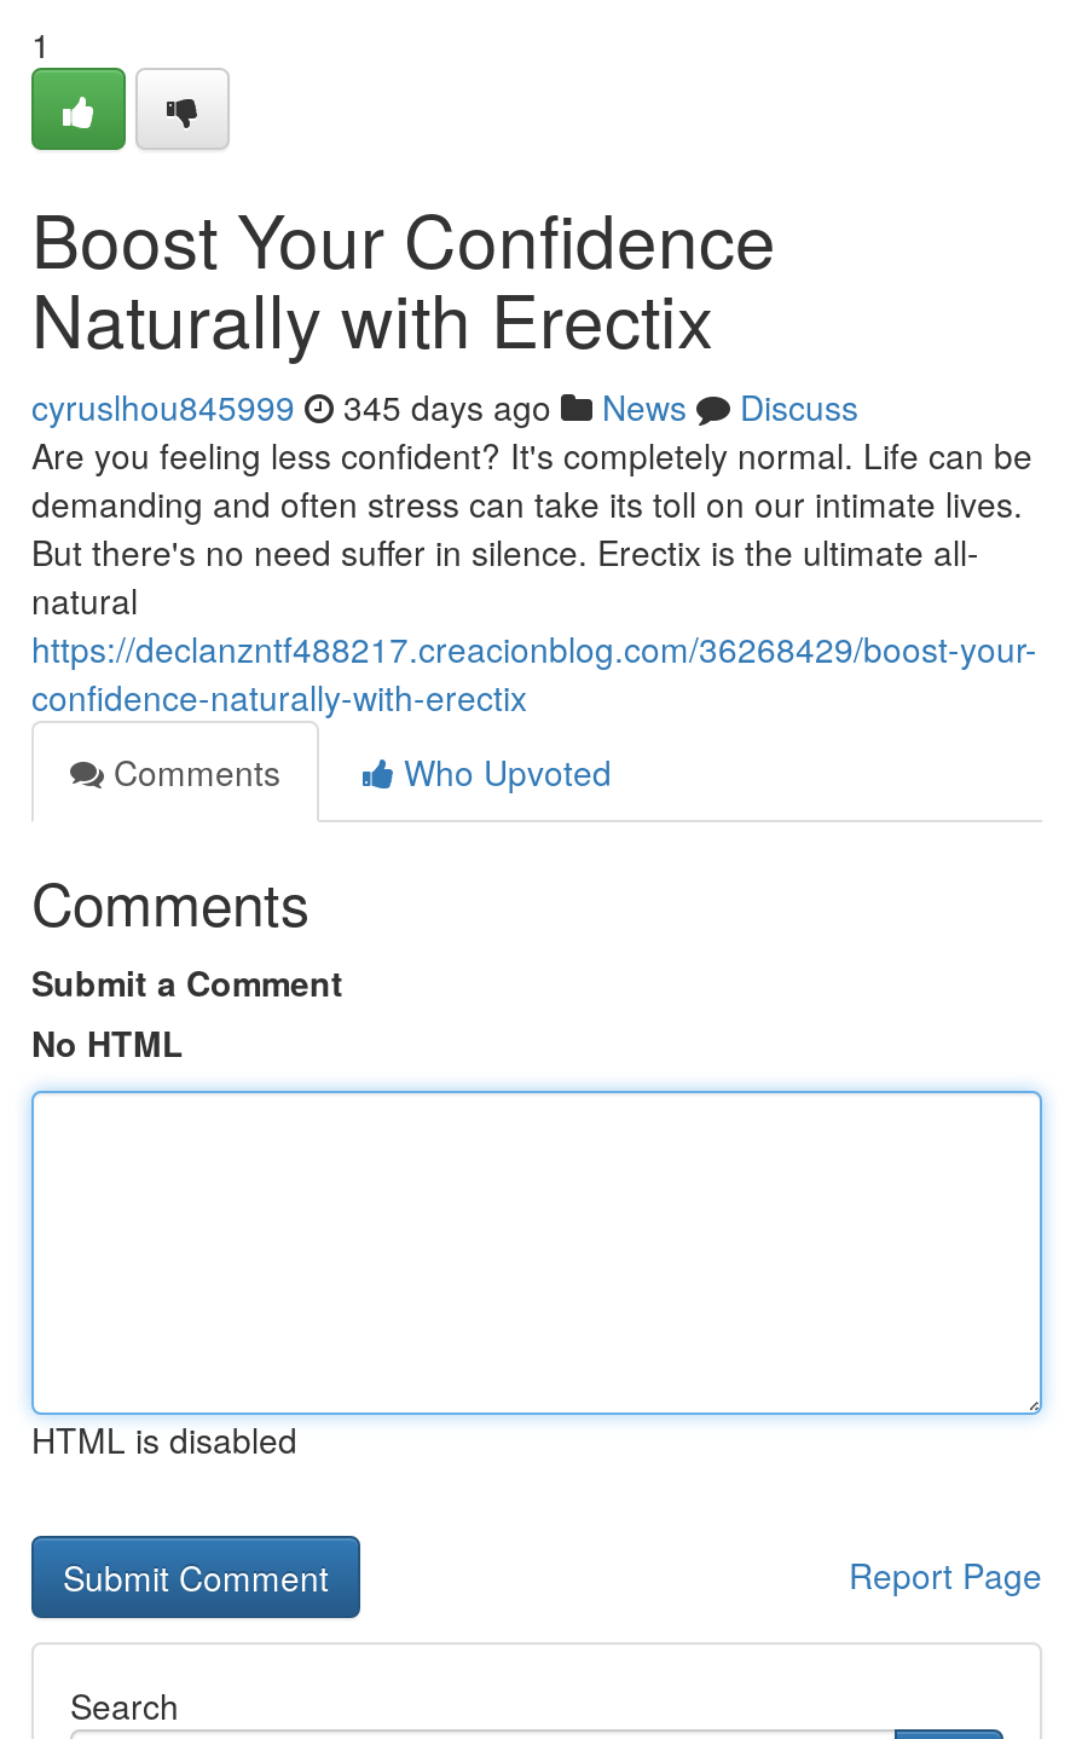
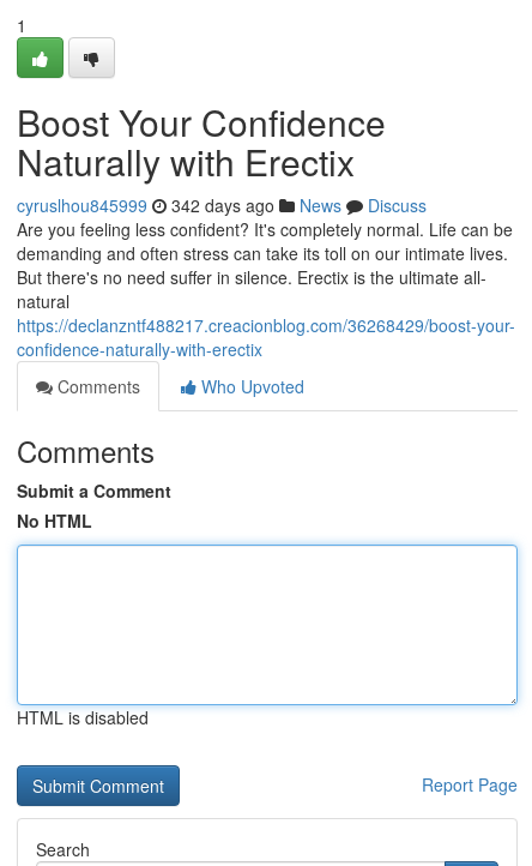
- cyruslhou845999 345 days ago News Discuss
+ cyruslhou845999 342 days ago News Discuss
